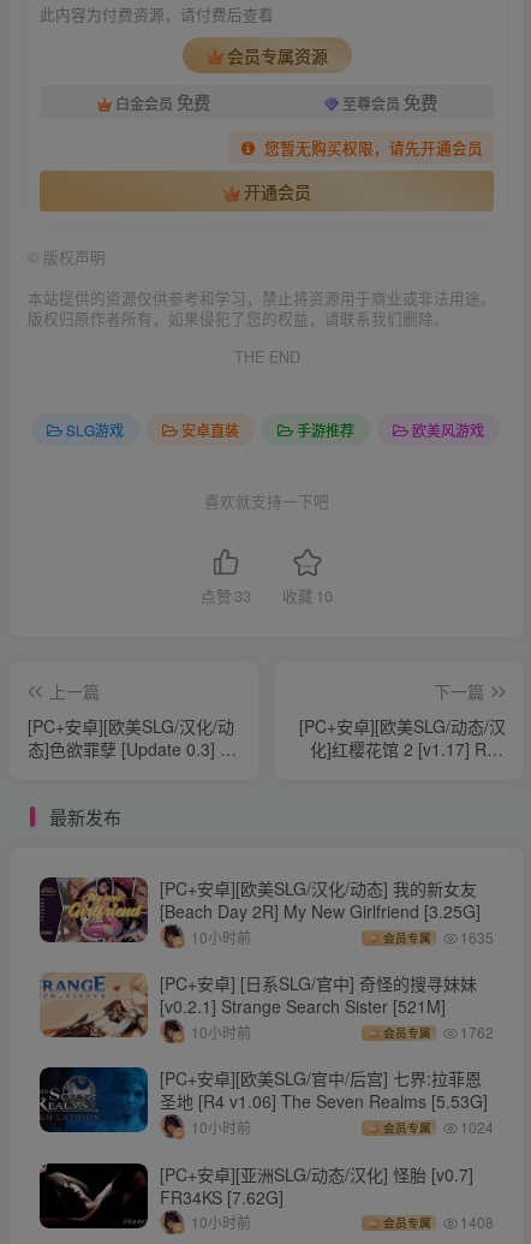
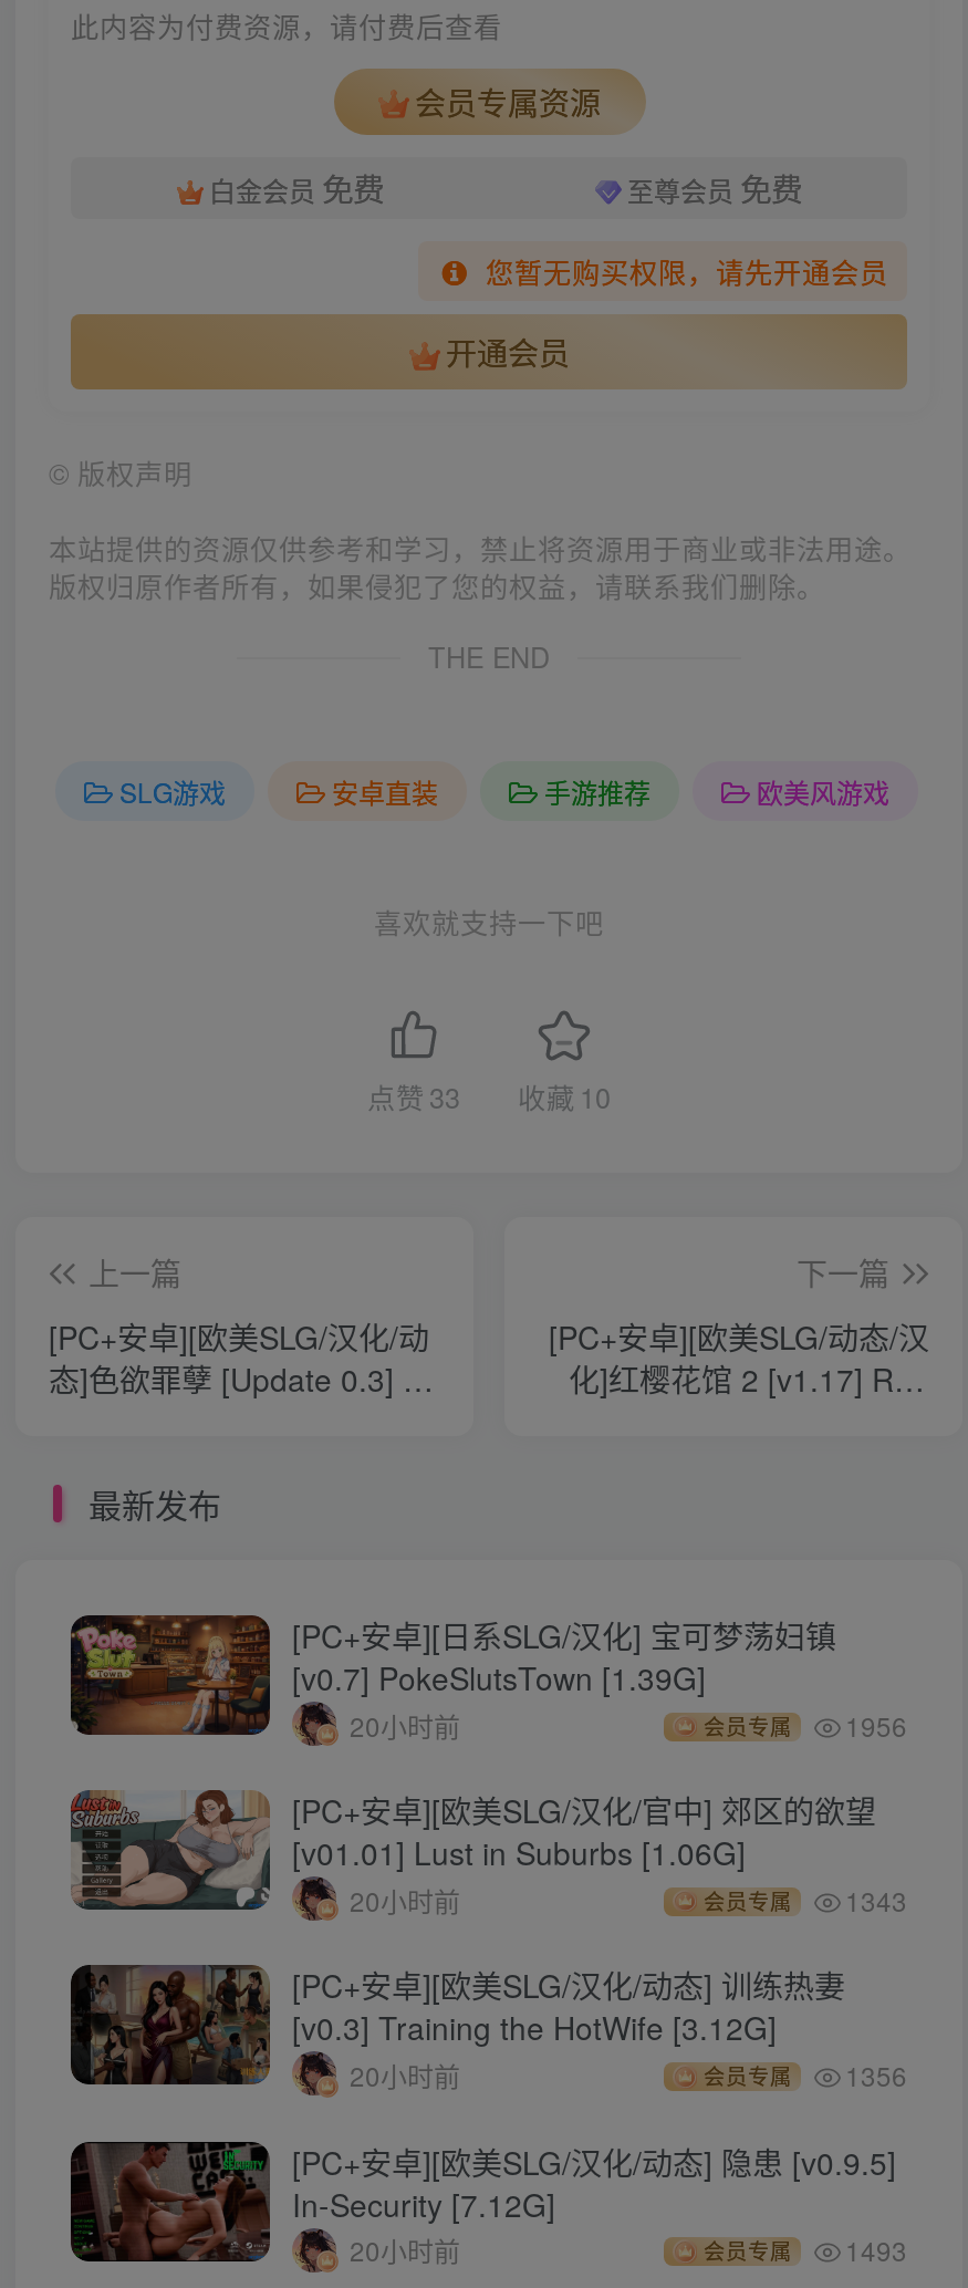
- [image]
- [PC+安卓][欧美SLG/汉化/动态] 我的新女友
- [Beach Day 2R] My New Girlfriend [3.25G]
- 10小时前
+ [image]
+ [PC+安卓][日系SLG/汉化] 宝可梦荡妇镇
+ [v0.7] PokeSlutsTown [1.39G]
+ 20小时前

- 会员专属 1635
+ 会员专属 1956

- [image]
- [PC+安卓] [日系SLG/官中] 奇怪的搜寻妹妹
- [v0.2.1] Strange Search Sister [521M]
- 10小时前
+ [image]
+ [PC+安卓][欧美SLG/汉化/官中] 郊区的欲望
+ [v01.01] Lust in Suburbs [1.06G]
+ 20小时前

- 会员专属 1762
+ 会员专属 1343

- [image]
- [PC+安卓][欧美SLG/官中/后宫] 七界:拉菲恩
- 圣地 [R4 v1.06] The Seven Realms [5.53G]
- 10小时前
+ [image]
+ [PC+安卓][欧美SLG/汉化/动态] 训练热妻
+ [v0.3] Training the HotWife [3.12G]
+ 20小时前

- 会员专属 1024
+ 会员专属 1356

- [image]
- [PC+安卓][亚洲SLG/动态/汉化] 怪胎 [v0.7]
- FR34KS [7.62G]
- 10小时前
+ [image]
+ [PC+安卓][欧美SLG/汉化/动态] 隐患 [v0.9.5]
+ In-Security [7.12G]
+ 20小时前

- 会员专属 1408
+ 会员专属 1493
